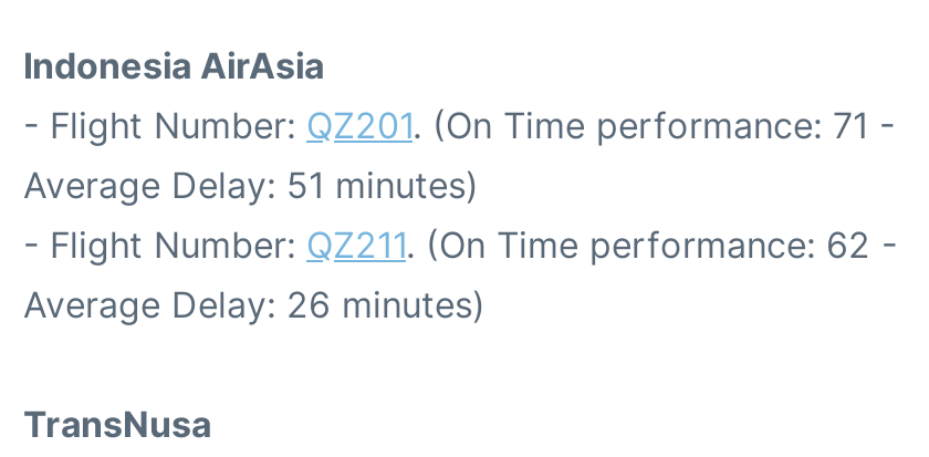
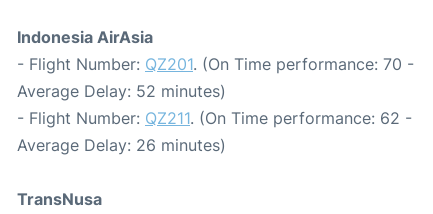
- - Flight Number: QZ201. (On Time performance: 71 -
+ - Flight Number: QZ201. (On Time performance: 70 -

- Average Delay: 51 minutes)
+ Average Delay: 52 minutes)
